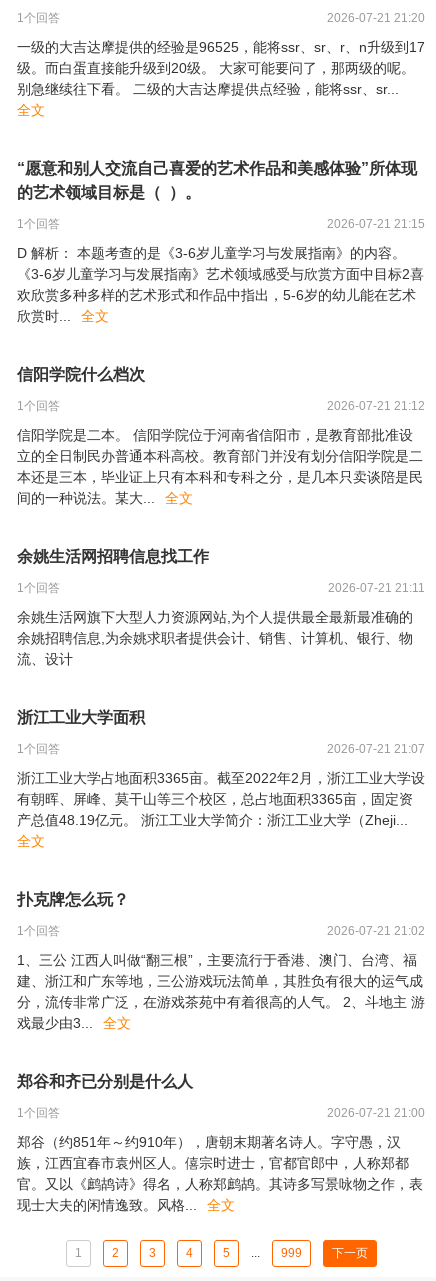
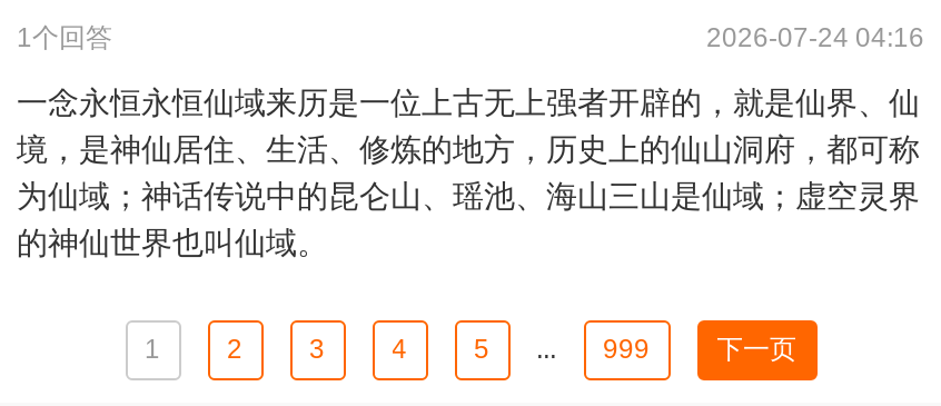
- 2026-07-21 21:20
- 一级的大吉达摩提供的经验是96525，能将ssr、sr、r、n升级到17
- 级。而白蛋直接能升级到20级。 大家可能要问了，那两级的呢。
- 别急继续往下看。 二级的大吉达摩提供点经验，能将ssr、sr...
- 全文
- “愿意和别人交流自己喜爱的艺术作品和美感体验”所体现
- 的艺术领域目标是（ ）。
- 1个回答
- 2026-07-21 21:15
- D 解析： 本题考查的是《3-6岁儿童学习与发展指南》的内容。
- 《3-6岁儿童学习与发展指南》艺术领域感受与欣赏方面中目标2喜
- 欢欣赏多种多样的艺术形式和作品中指出，5-6岁的幼儿能在艺术
- 欣赏时...
- 全文
- 信阳学院什么档次
- 1个回答
- 2026-07-21 21:12
- 信阳学院是二本。 信阳学院位于河南省信阳市，是教育部批准设
- 立的全日制民办普通本科高校。教育部门并没有划分信阳学院是二
- 本还是三本，毕业证上只有本科和专科之分，是几本只卖谈陪是民
- 间的一种说法。某大...
- 全文
- 余姚生活网招聘信息找工作
- 1个回答
- 2026-07-21 21:11
- 余姚生活网旗下大型人力资源网站,为个人提供最全最新最准确的
- 余姚招聘信息,为余姚求职者提供会计、销售、计算机、银行、物
- 流、设计
- 浙江工业大学面积
- 1个回答
- 2026-07-21 21:07
- 浙江工业大学占地面积3365亩。截至2022年2月，浙江工业大学设
- 有朝晖、屏峰、莫干山等三个校区，总占地面积3365亩，固定资
- 产总值48.19亿元。 浙江工业大学简介：浙江工业大学（Zheji...
- 全文
- 扑克牌怎么玩？
- 1个回答
- 2026-07-21 21:02
- 1、三公 江西人叫做“翻三根”，主要流行于香港、澳门、台湾、福
- 建、浙江和广东等地，三公游戏玩法简单，其胜负有很大的运气成
- 分，流传非常广泛，在游戏茶苑中有着很高的人气。 2、斗地主 游
- 戏最少由3...
- 全文
- 郑谷和齐已分别是什么人
- 1个回答
- 2026-07-21 21:00
- 郑谷（约851年～约910年），唐朝末期著名诗人。字守愚，汉
- 族，江西宜春市袁州区人。僖宗时进士，官都官郎中，人称郑都
- 官。又以《鹧鸪诗》得名，人称郑鹧鸪。其诗多写景咏物之作，表
- 现士大夫的闲情逸致。风格...
- 全文
+ 2026-07-24 04:16
+ 一念永恒永恒仙域来历是一位上古无上强者开辟的，就是仙界、仙
+ 境，是神仙居住、生活、修炼的地方，历史上的仙山洞府，都可称
+ 为仙域；神话传说中的昆仑山、瑶池、海山三山是仙域；虚空灵界
+ 的神仙世界也叫仙域。
